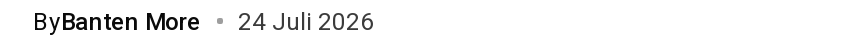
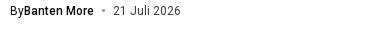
- ByBanten More 24 Juli 2026
+ ByBanten More 21 Juli 2026
